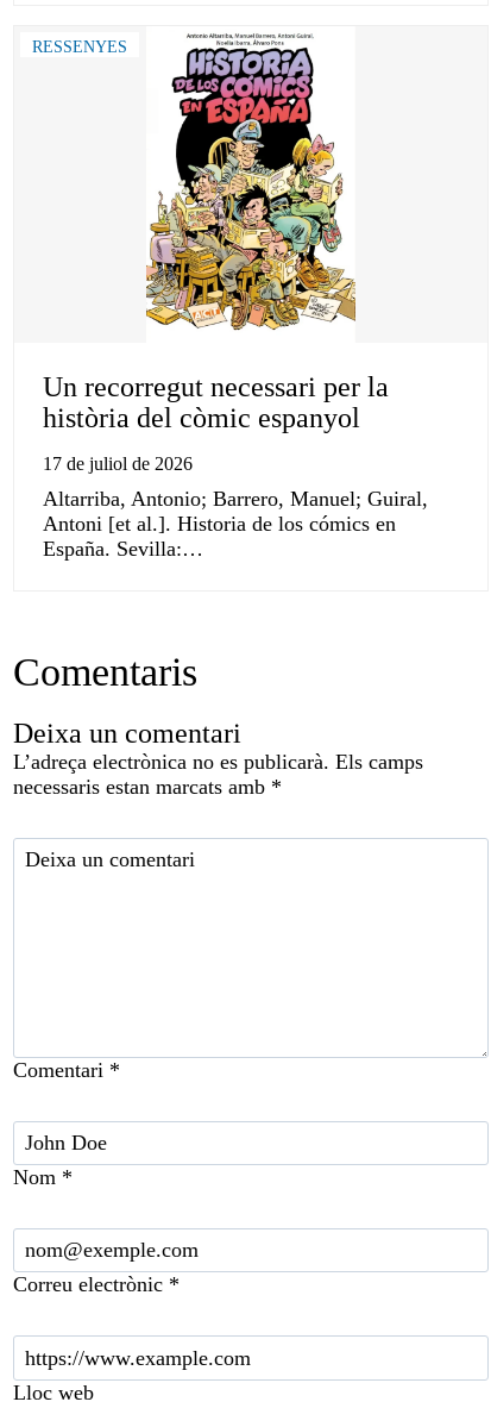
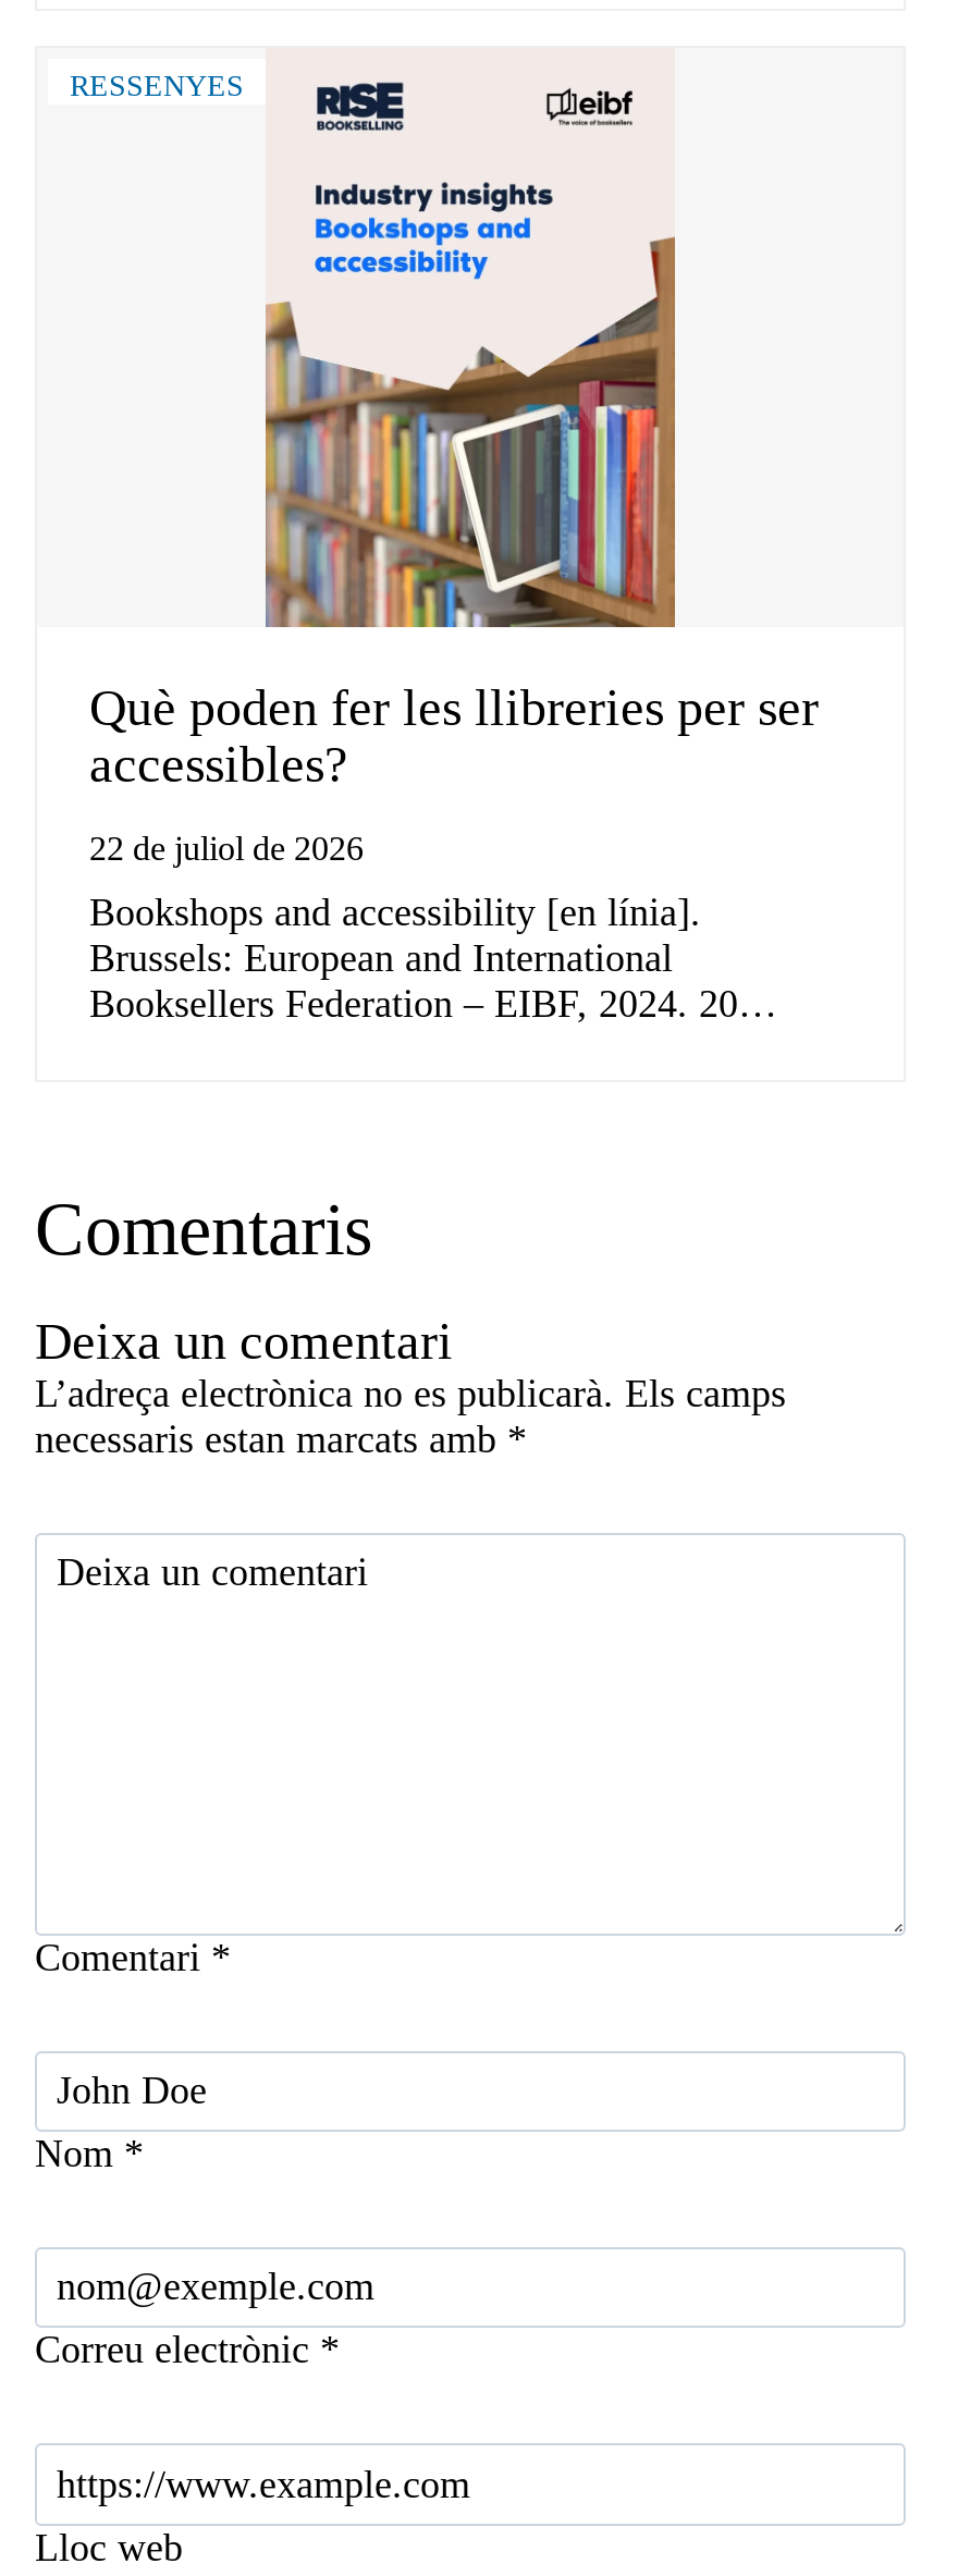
- [image]
- Un recorregut necessari per la
- història del còmic espanyol
+ [image]
+ Què poden fer les llibreries per ser
+ accessibles?

- 17 de juliol de 2026
+ 22 de juliol de 2026

- Altarriba, Antonio; Barrero, Manuel; Guiral,
- Antoni [et al.]. Historia de los cómics en
- España. Sevilla:…
+ Bookshops and accessibility [en línia].
+ Brussels: European and International
+ Booksellers Federation – EIBF, 2024. 20…
